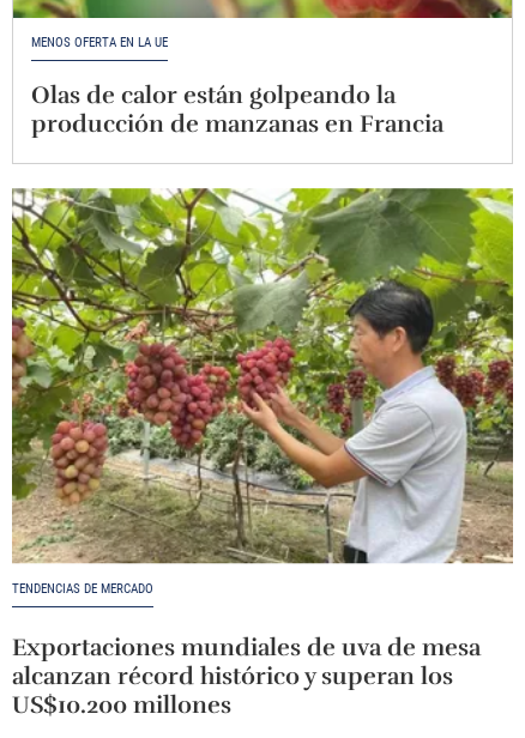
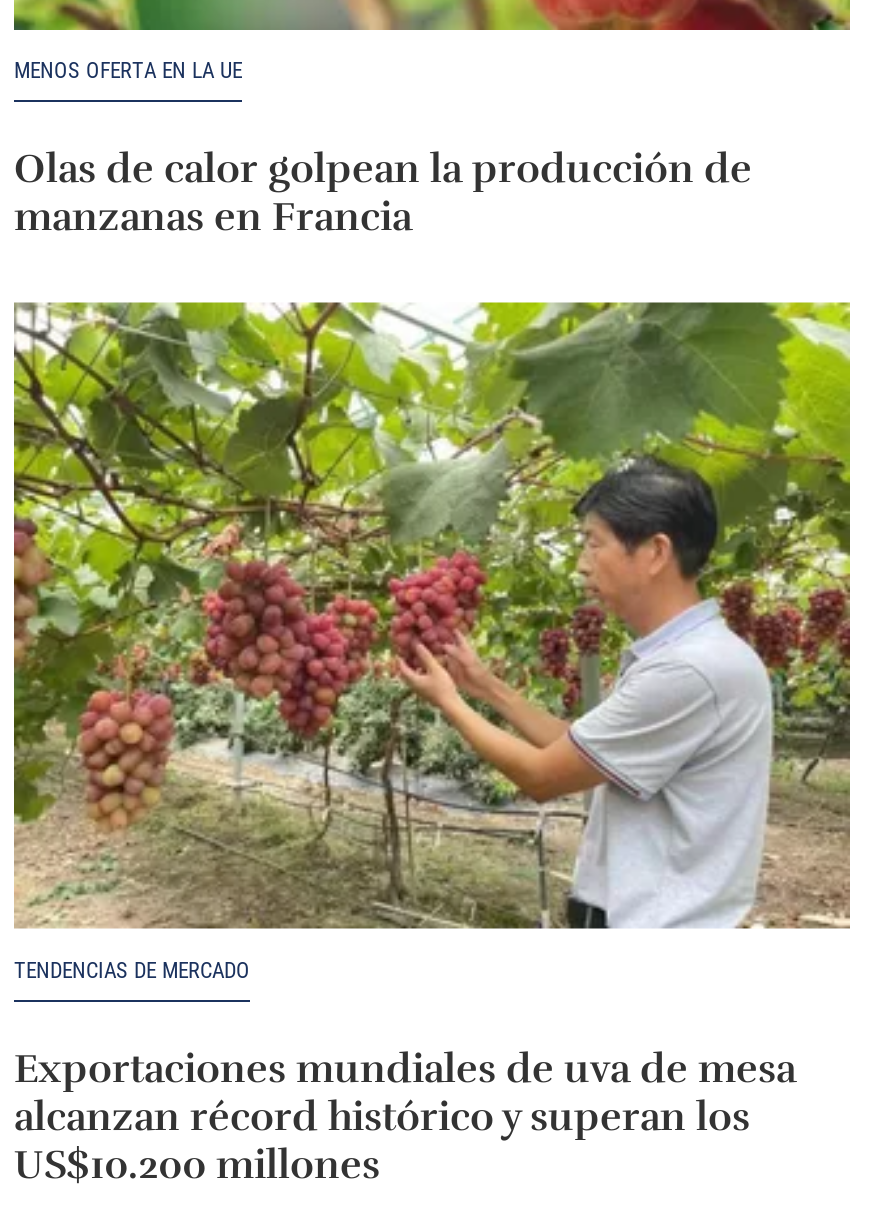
- Olas de calor están golpeando la
- producción de manzanas en Francia
+ Olas de calor golpean la producción de
+ manzanas en Francia
